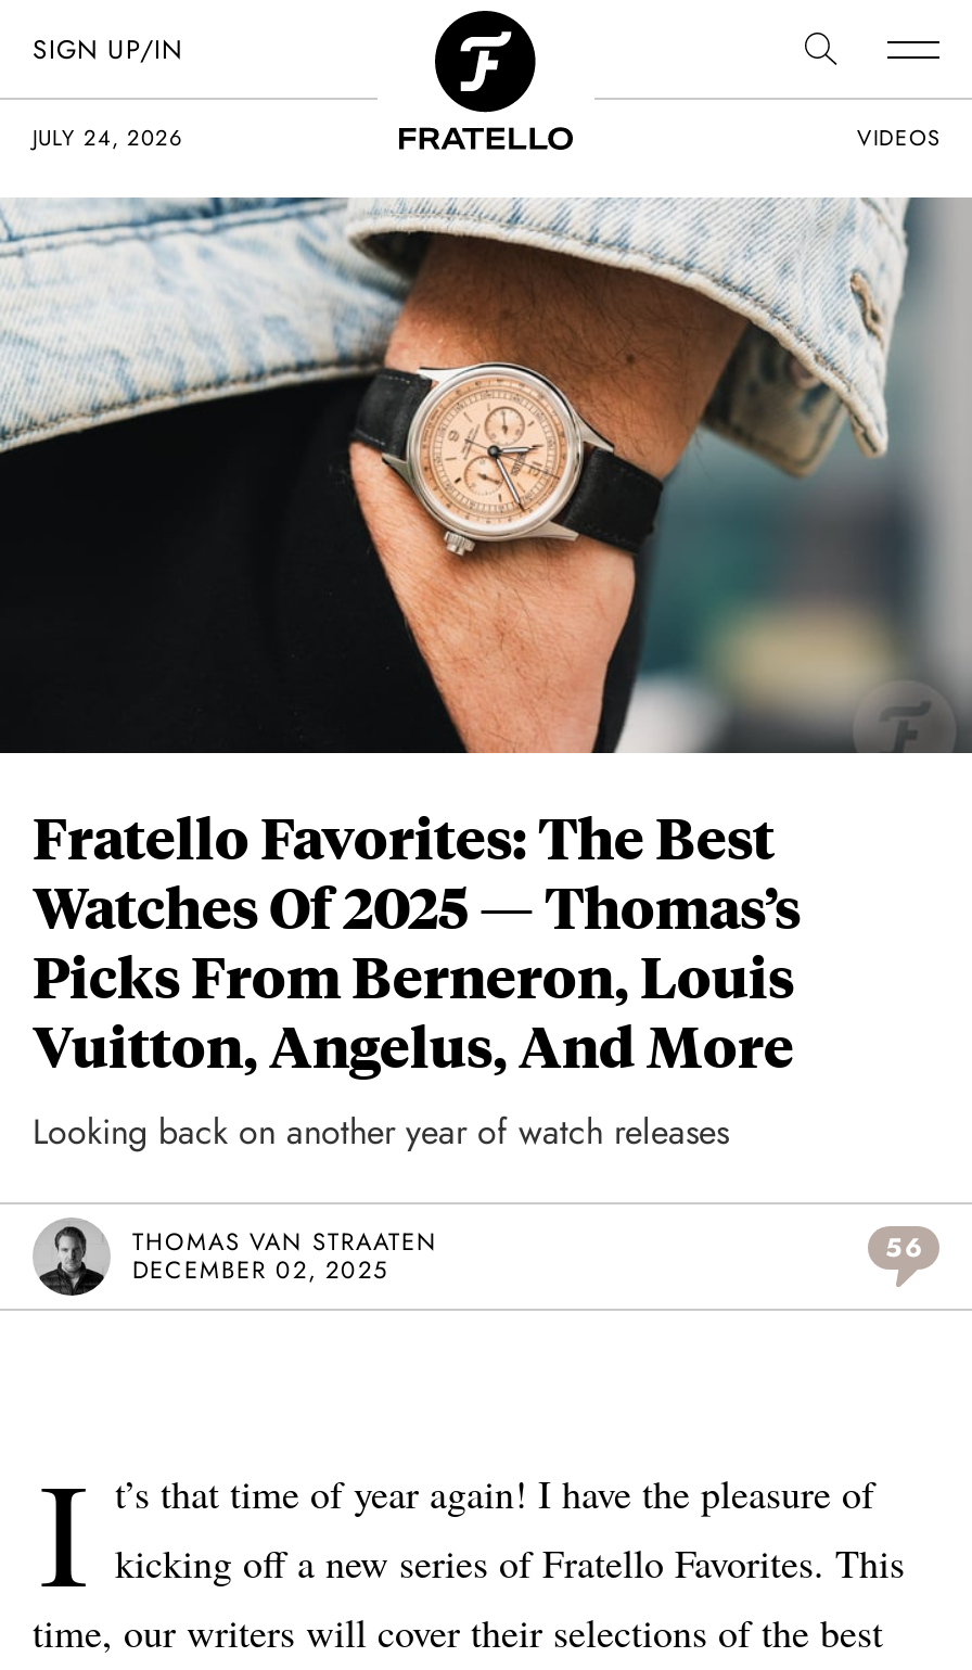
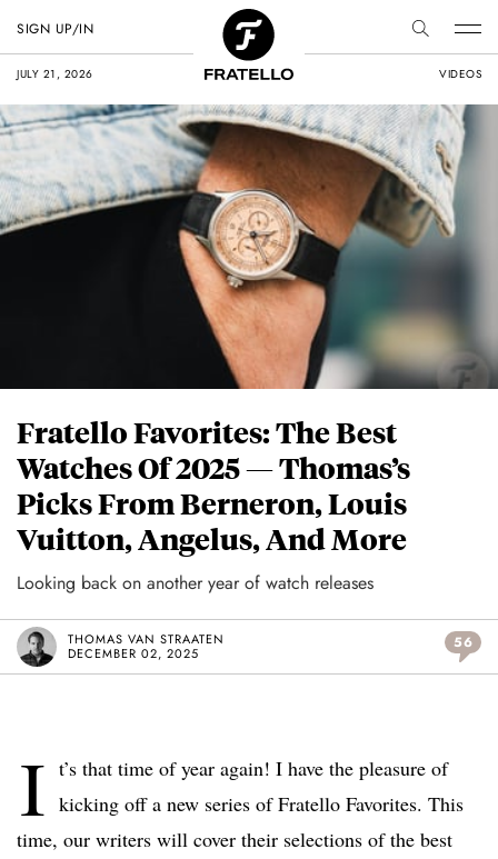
- JULY 24, 2026
+ JULY 21, 2026
